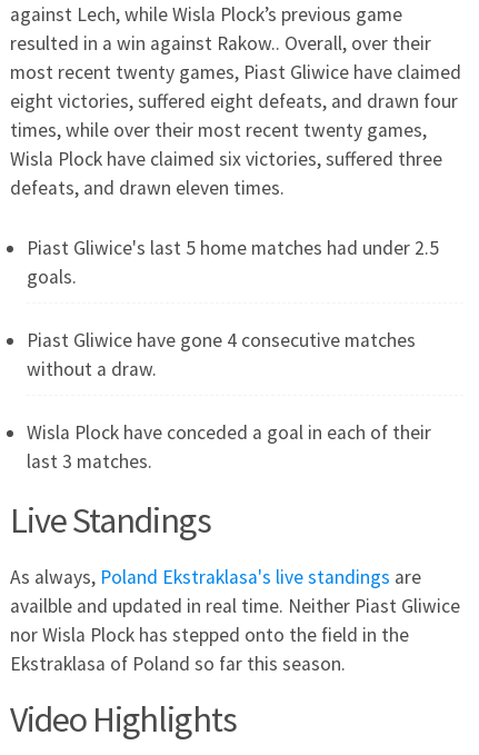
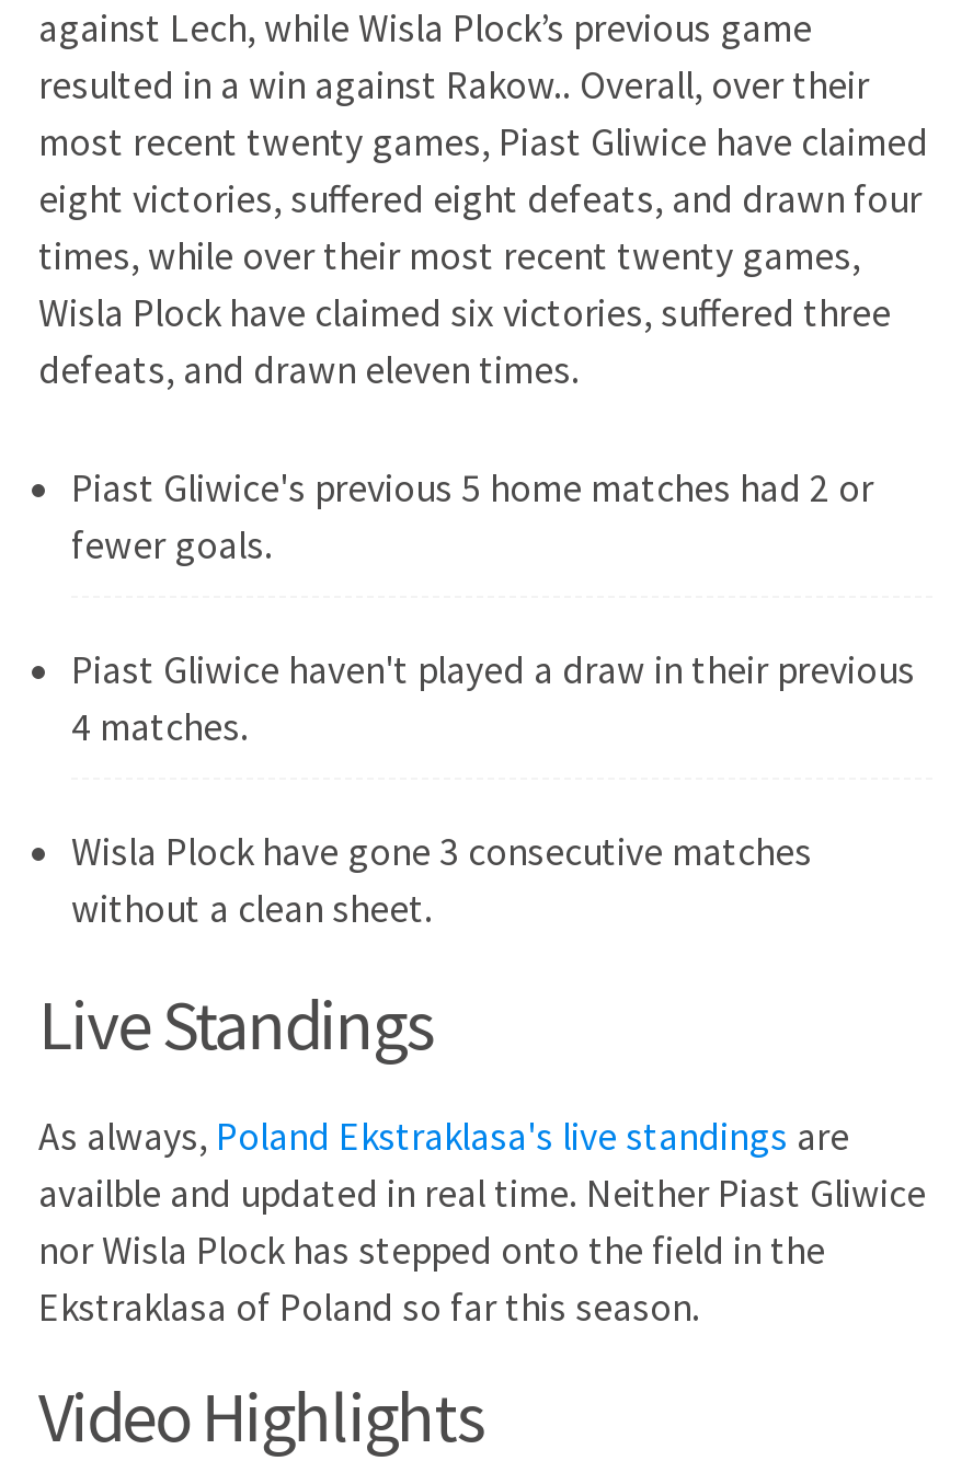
- Piast Gliwice's last 5 home matches had under 2.5
- goals.
+ Piast Gliwice's previous 5 home matches had 2 or
+ fewer goals.

- Piast Gliwice have gone 4 consecutive matches
- without a draw.
+ Piast Gliwice haven't played a draw in their previous
+ 4 matches.

- Wisla Plock have conceded a goal in each of their
- last 3 matches.
+ Wisla Plock have gone 3 consecutive matches
+ without a clean sheet.
